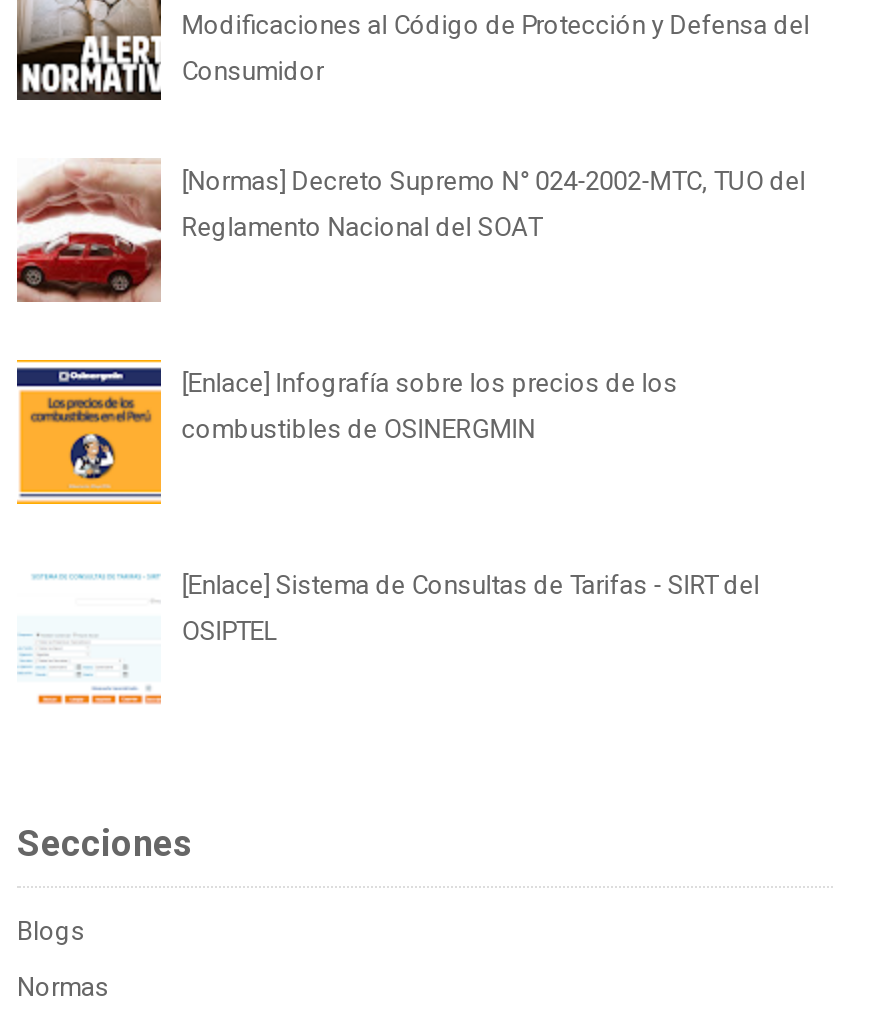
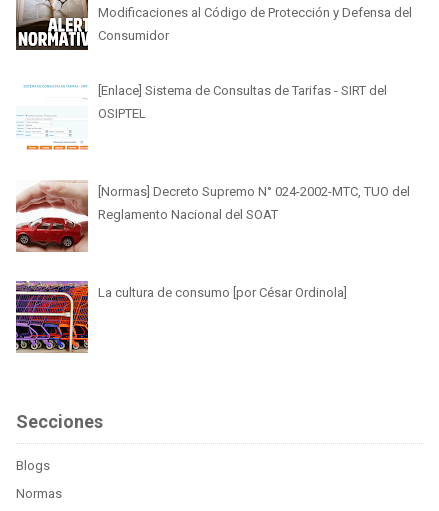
moved down: [image] | [Normas] Decreto Supremo N° 024-2002-MTC, TUO del | Reglamento Nacional del SOAT

- [image]
- [Enlace] Infografía sobre los precios de los
- combustibles de OSINERGMIN

moved up: [image] | [Enlace] Sistema de Consultas de Tarifas - SIRT del | OSIPTEL

+ [image]
+ La cultura de consumo [por César Ordinola]
